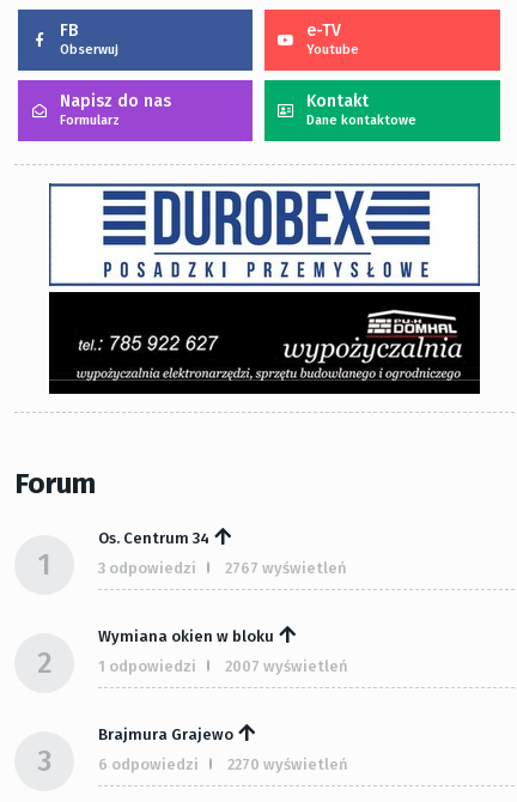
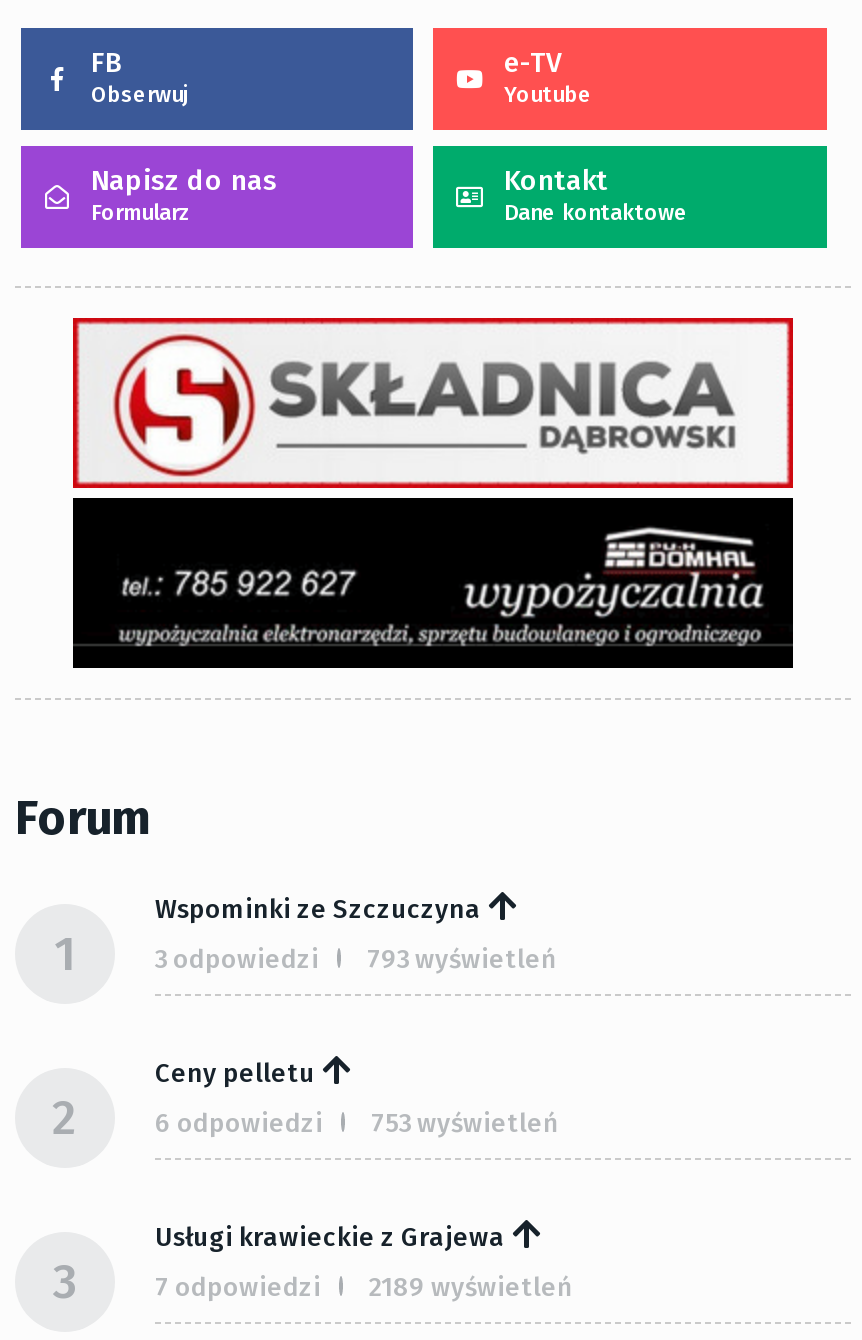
- [image]
+ [image]

- Os. Centrum 34
+ Wspominki ze Szczuczyna

- 3 odpowiedzi 2767 wyświetleń
+ 3 odpowiedzi 793 wyświetleń

- Wymiana okien w bloku
+ Ceny pelletu

- 1 odpowiedzi
- 2007 wyświetleń
+ 6 odpowiedzi
+ 753 wyświetleń

- Brajmura Grajewo
+ Usługi krawieckie z Grajewa

- 6 odpowiedzi
- 2270 wyświetleń
+ 7 odpowiedzi
+ 2189 wyświetleń
